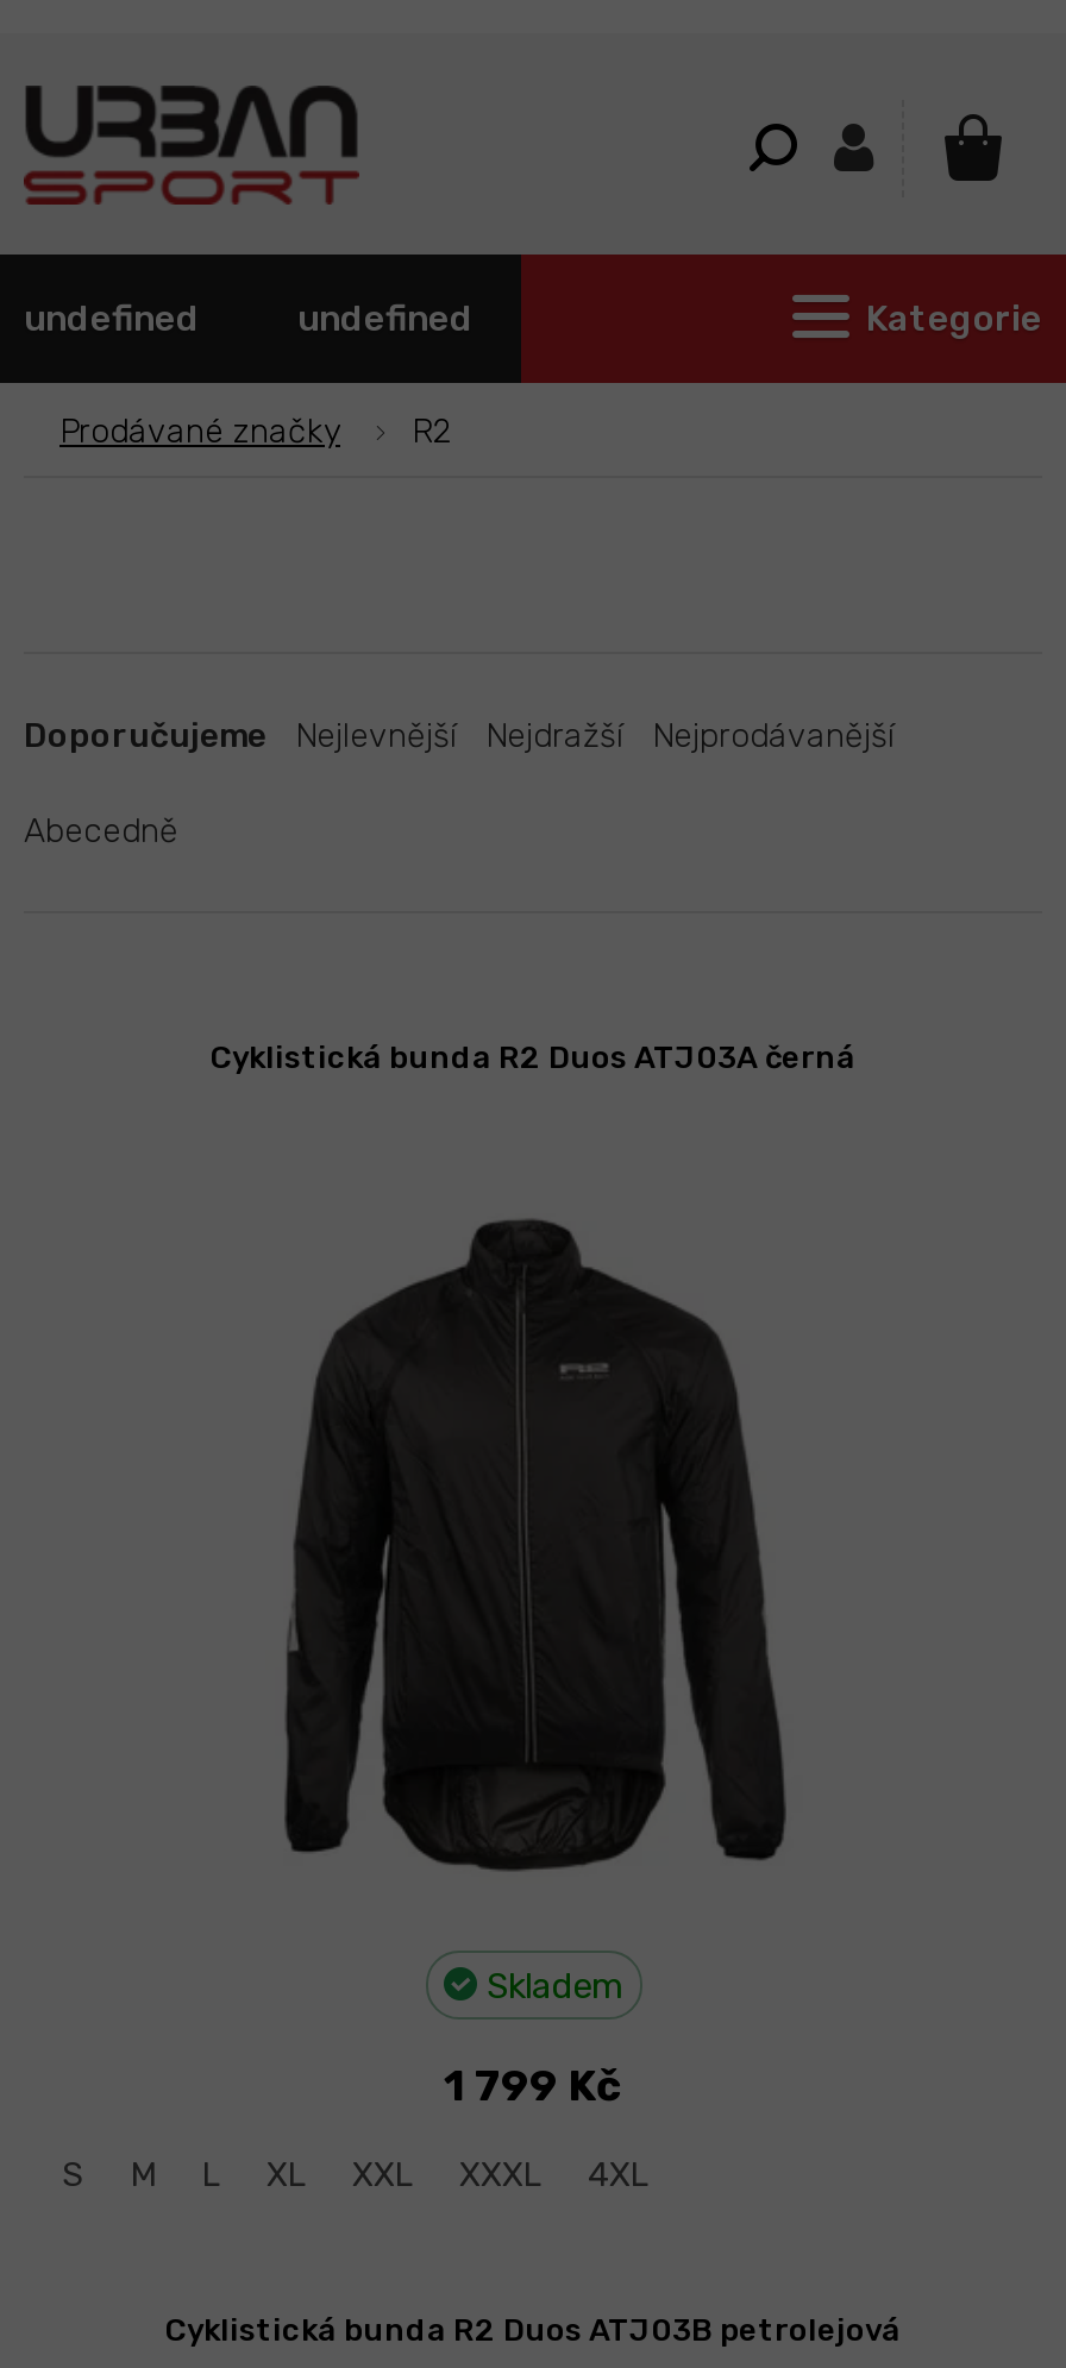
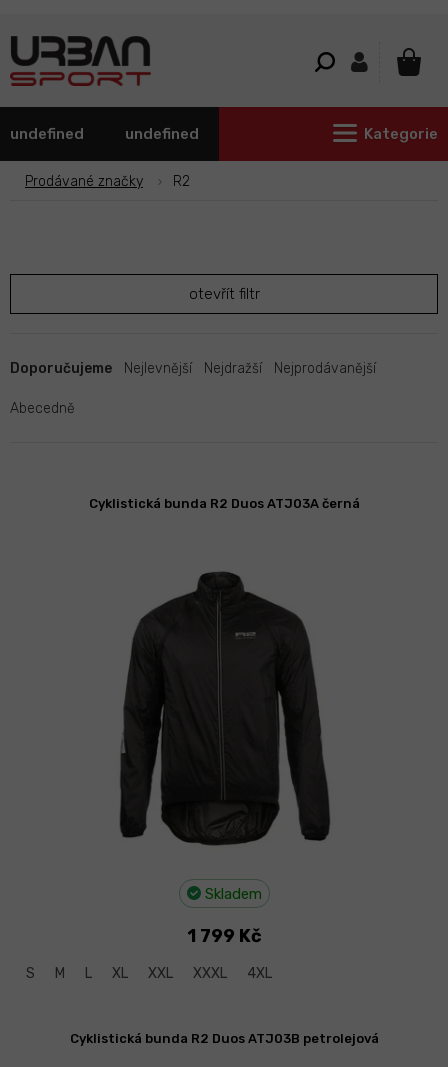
+ otevřít filtr
